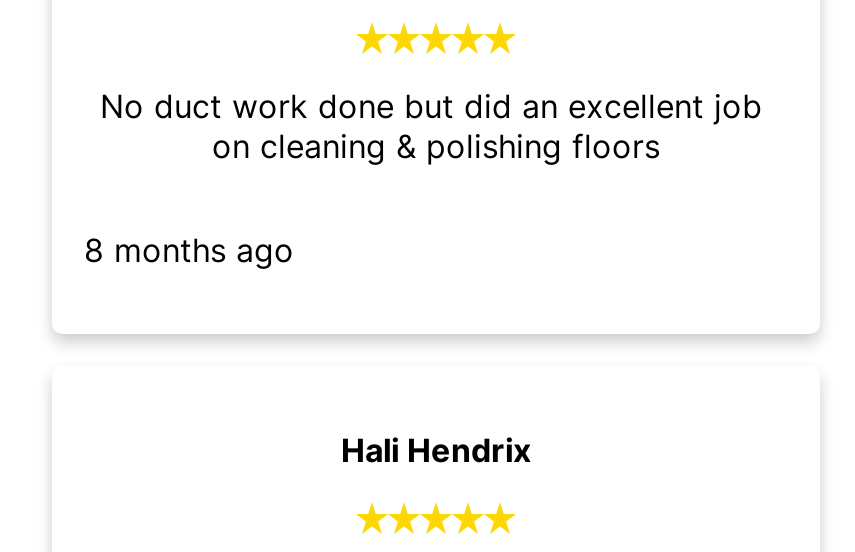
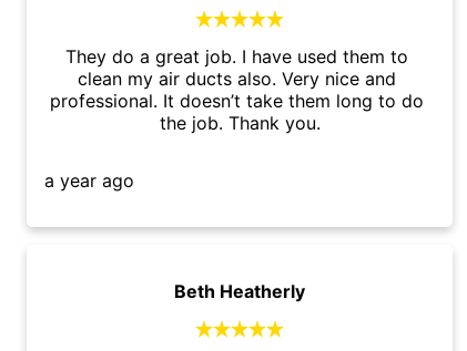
- No duct work done but did an excellent job
- on cleaning & polishing floors
+ They do a great job. I have used them to
+ clean my air ducts also. Very nice and
+ professional. It doesn’t take them long to do
+ the job. Thank you.

- 8 months ago
+ a year ago

- Hali Hendrix
+ Beth Heatherly
